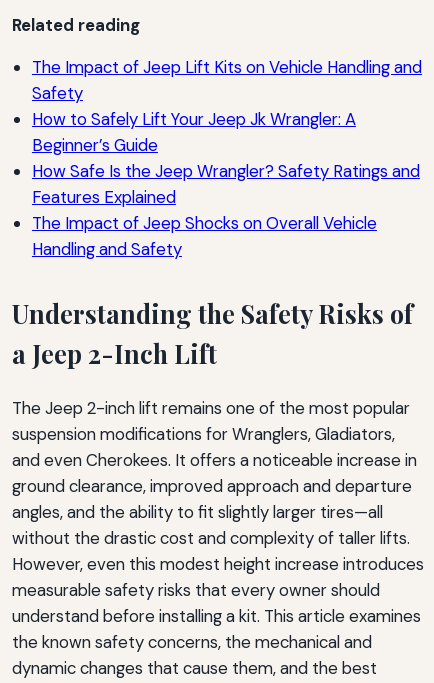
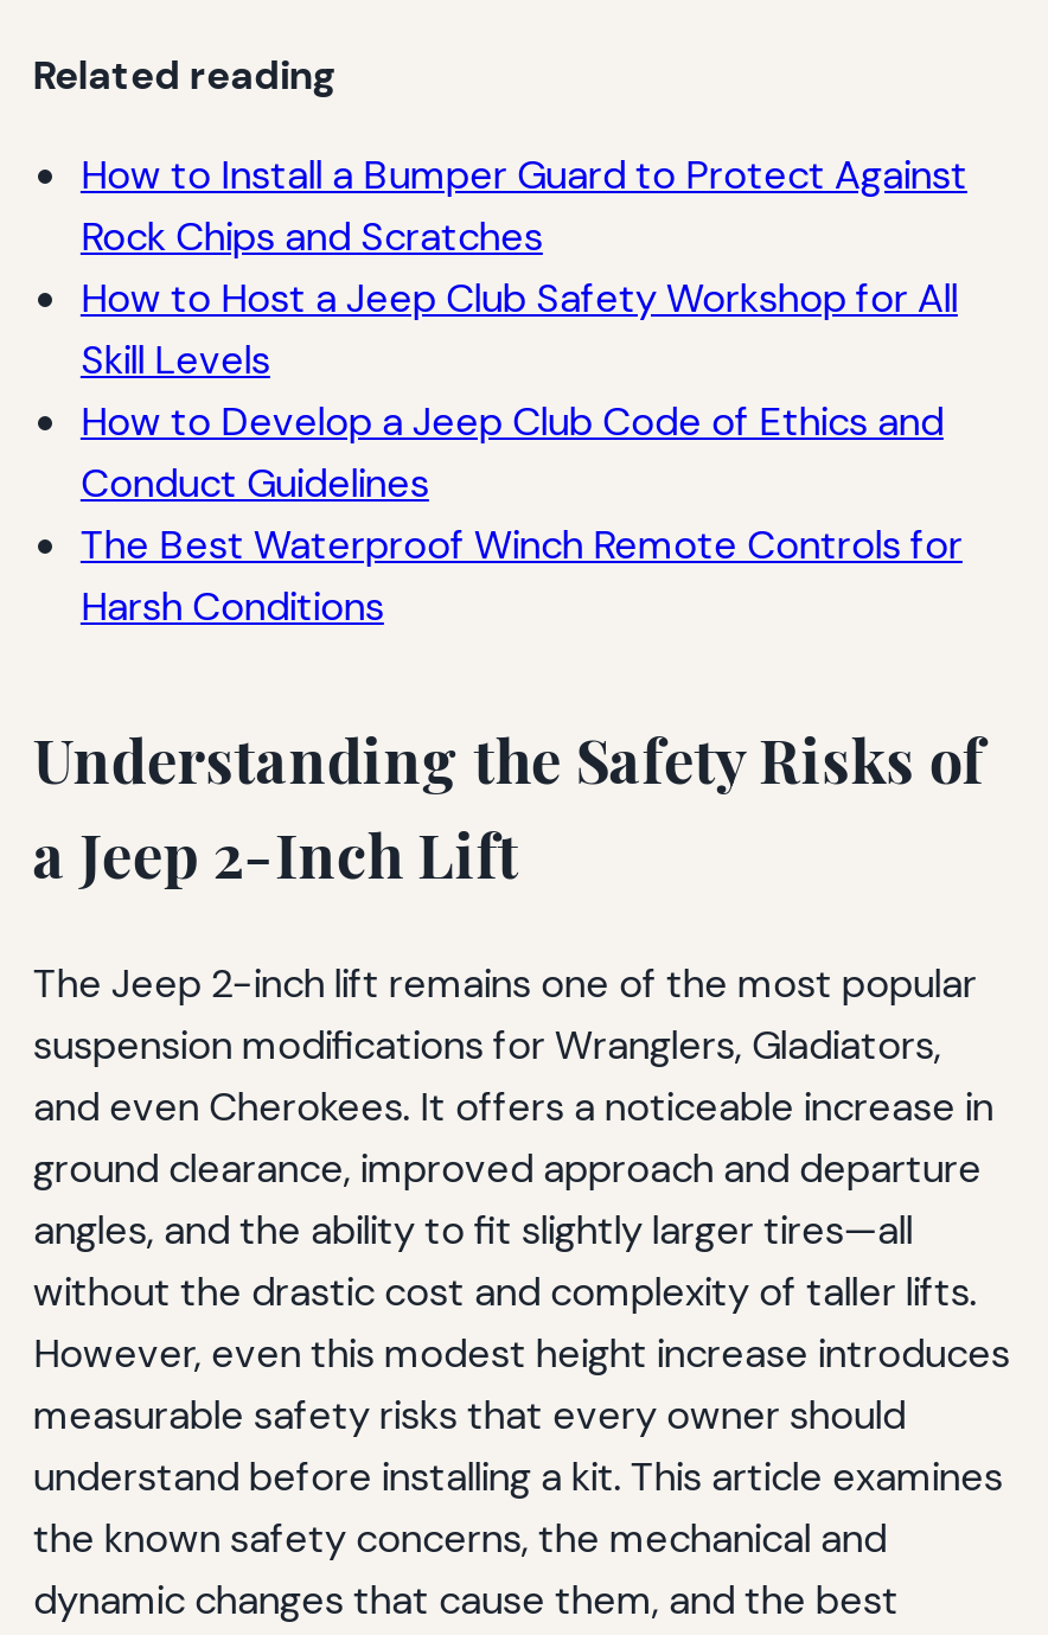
- The Impact of Jeep Lift Kits on Vehicle Handling and
- Safety
- How to Safely Lift Your Jeep Jk Wrangler: A
- Beginner’s Guide
- How Safe Is the Jeep Wrangler? Safety Ratings and
- Features Explained
- The Impact of Jeep Shocks on Overall Vehicle
- Handling and Safety
+ How to Install a Bumper Guard to Protect Against
+ Rock Chips and Scratches
+ How to Host a Jeep Club Safety Workshop for All
+ Skill Levels
+ How to Develop a Jeep Club Code of Ethics and
+ Conduct Guidelines
+ The Best Waterproof Winch Remote Controls for
+ Harsh Conditions
